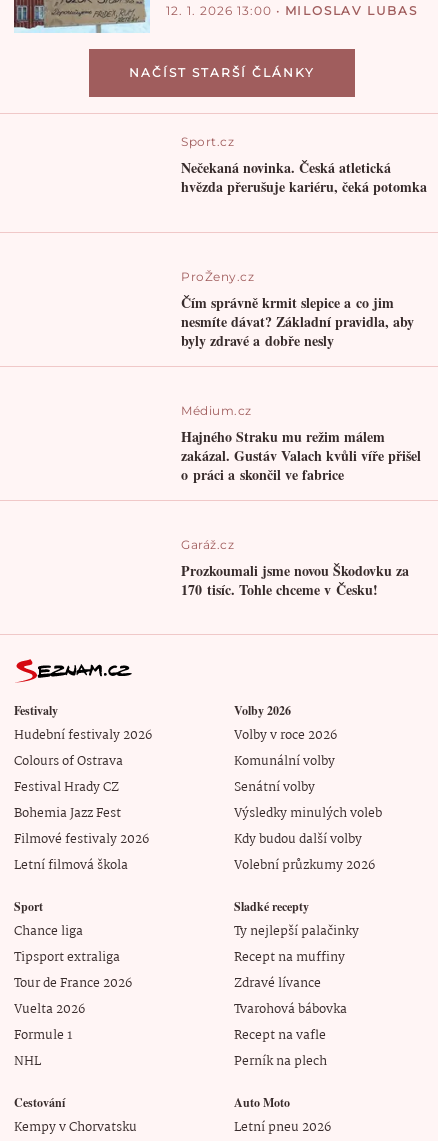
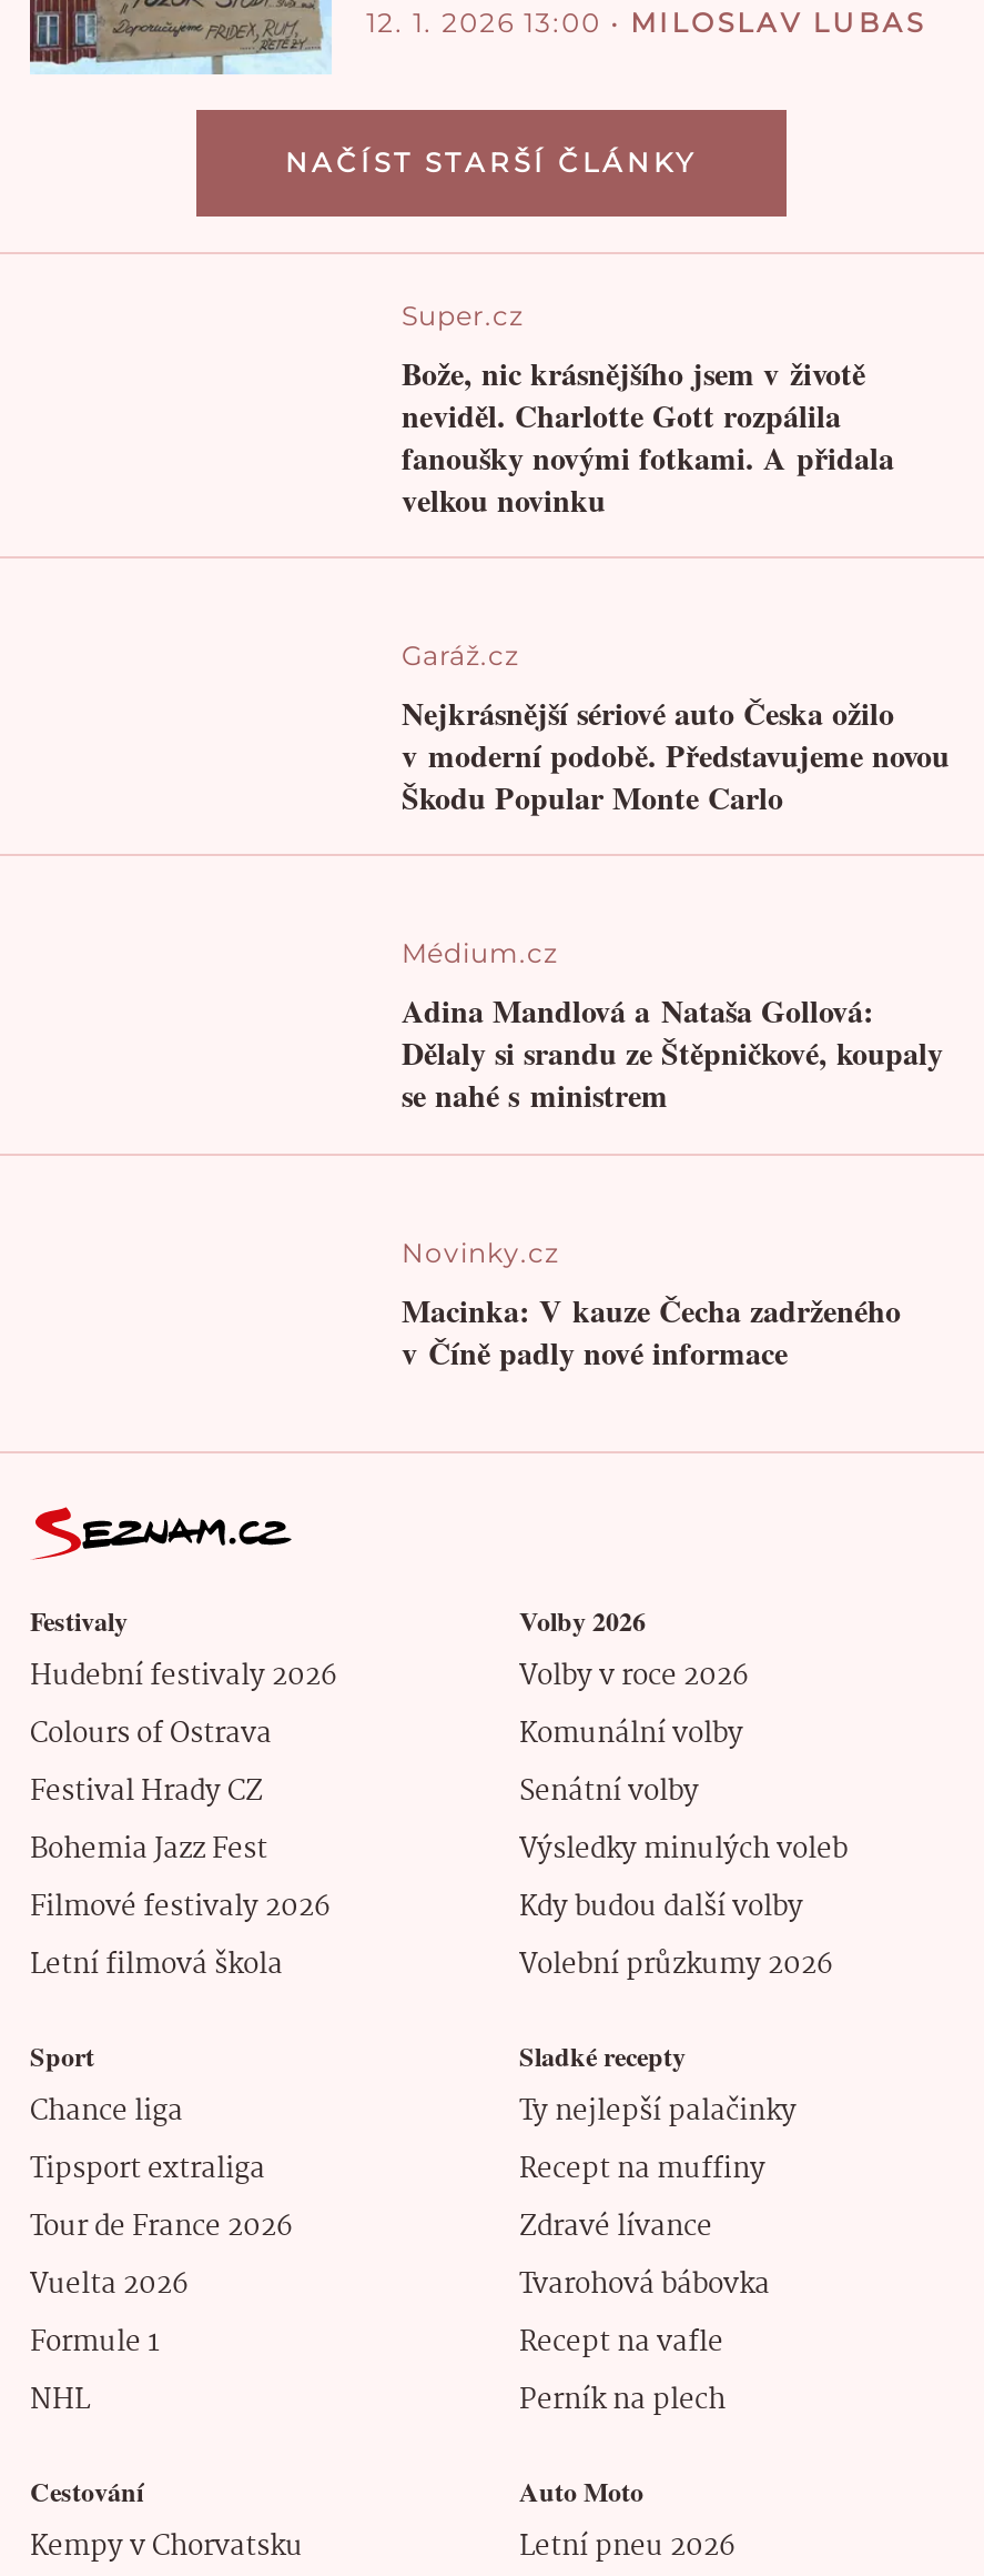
- Sport.cz
- Nečekaná novinka. Česká atletická
- hvězda přerušuje kariéru, čeká potomka
+ Super.cz
+ Bože, nic krásnějšího jsem v životě
+ neviděl. Charlotte Gott rozpálila
+ fanoušky novými fotkami. A přidala
+ velkou novinku

- ProŽeny.cz
- Čím správně krmit slepice a co jim
- nesmíte dávat? Základní pravidla, aby
- byly zdravé a dobře nesly
+ Garáž.cz
+ Nejkrásnější sériové auto Česka ožilo
+ v moderní podobě. Představujeme novou
+ Škodu Popular Monte Carlo

- Hajného Straku mu režim málem
- zakázal. Gustáv Valach kvůli víře přišel
- o práci a skončil ve fabrice
+ Adina Mandlová a Nataša Gollová:
+ Dělaly si srandu ze Štěpničkové, koupaly
+ se nahé s ministrem

- Garáž.cz
- Prozkoumali jsme novou Škodovku za
- 170 tisíc. Tohle chceme v Česku!
+ Novinky.cz
+ Macinka: V kauze Čecha zadrženého
+ v Číně padly nové informace
